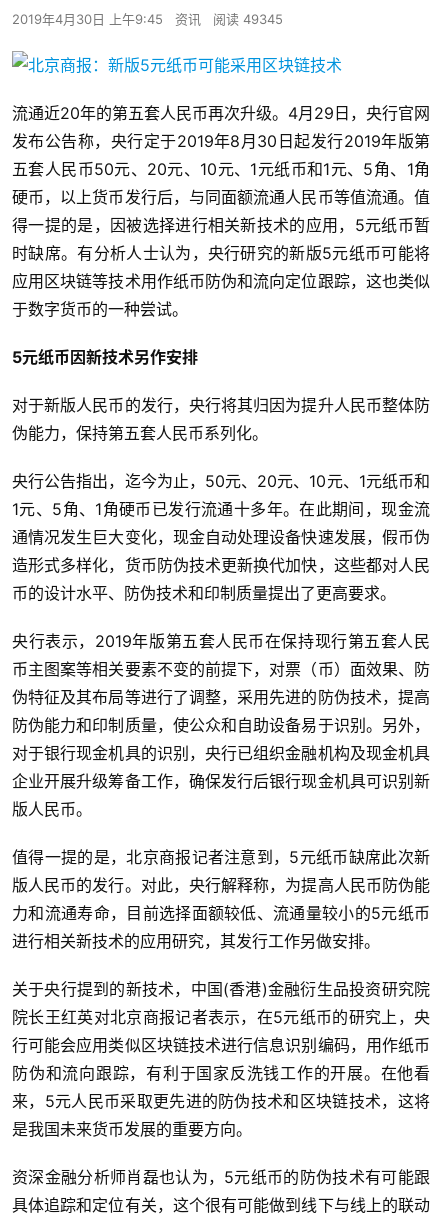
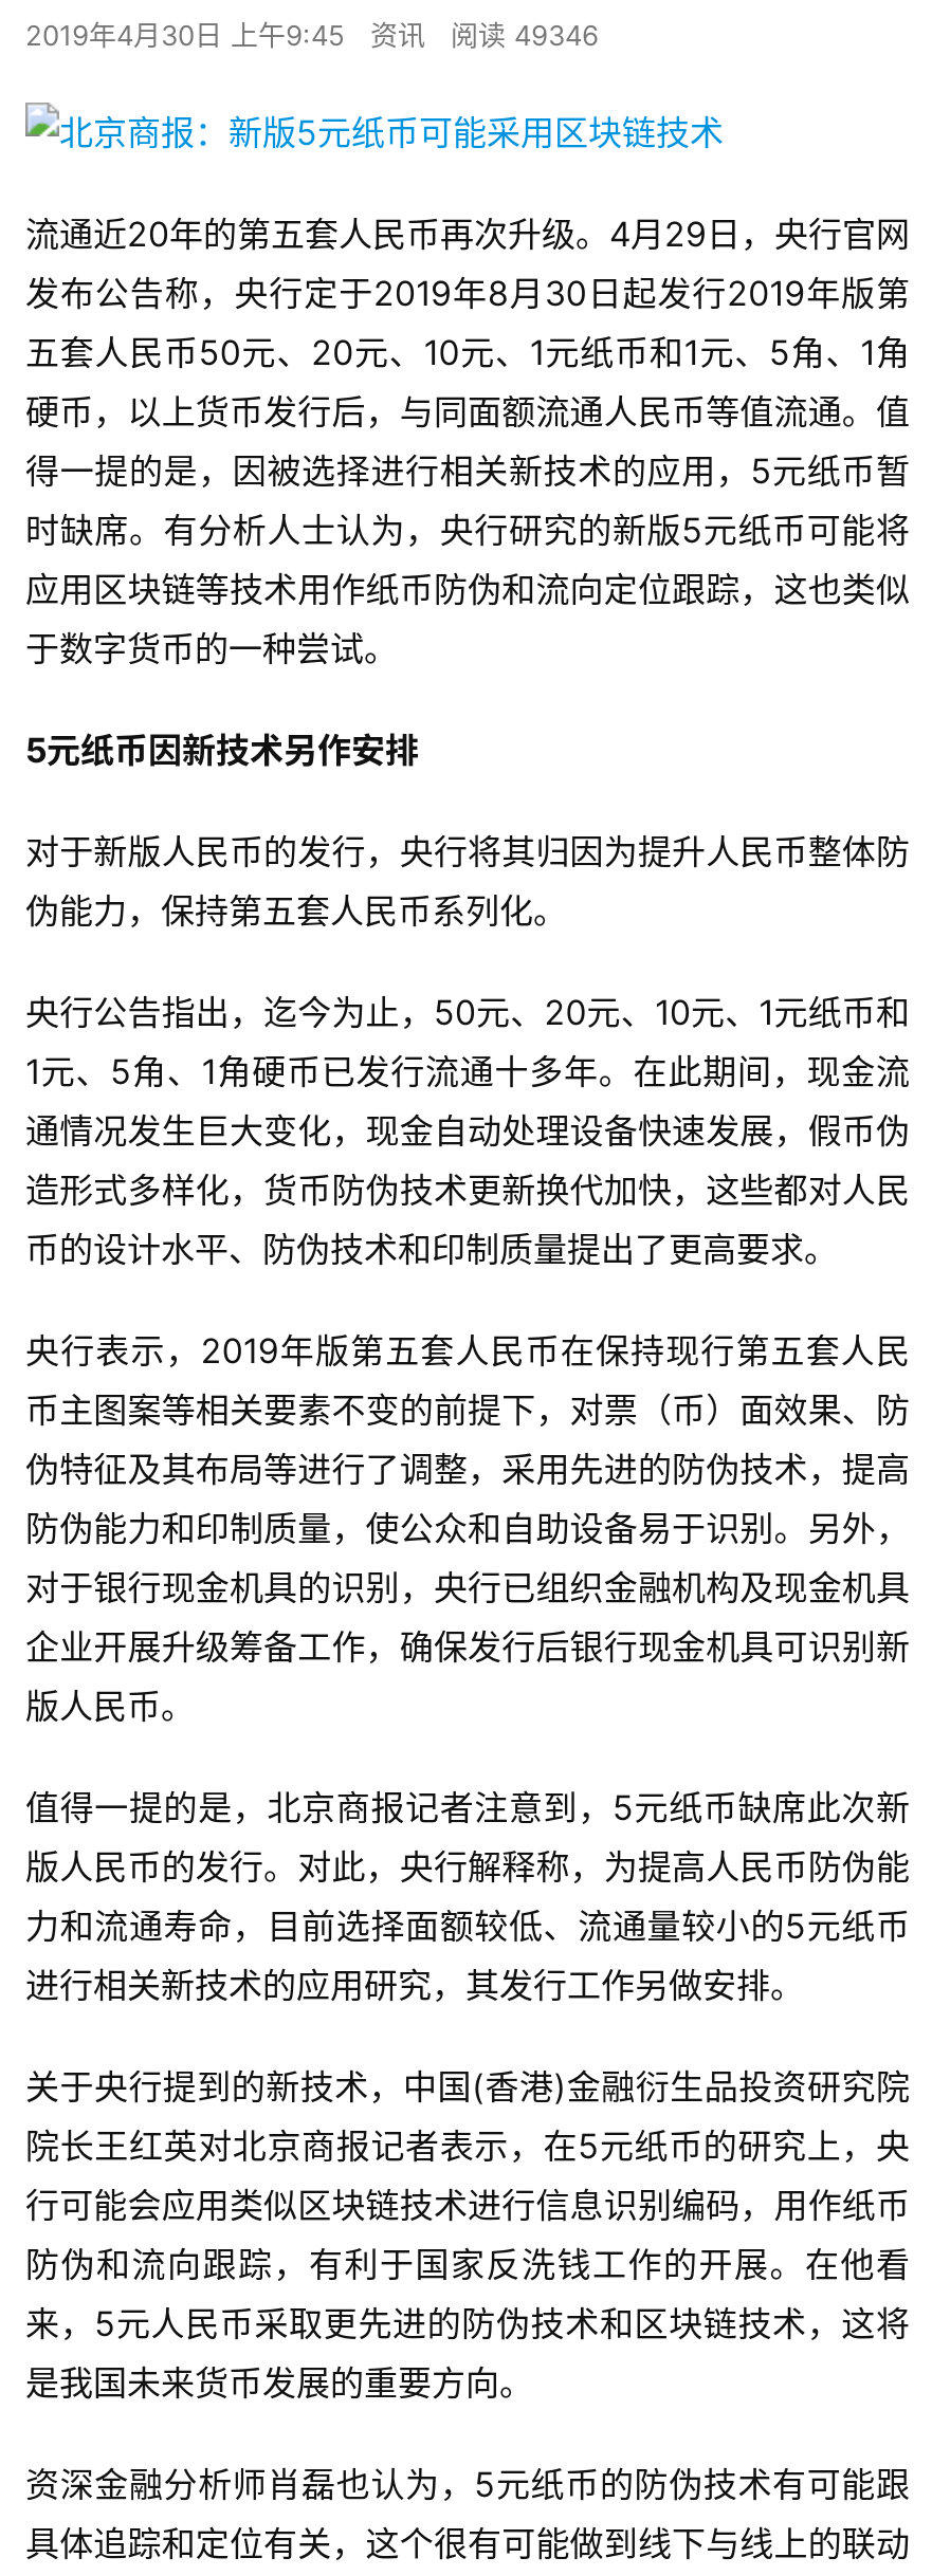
- 2019年4月30日 上午9:45 资讯 阅读 49345
+ 2019年4月30日 上午9:45 资讯 阅读 49346
